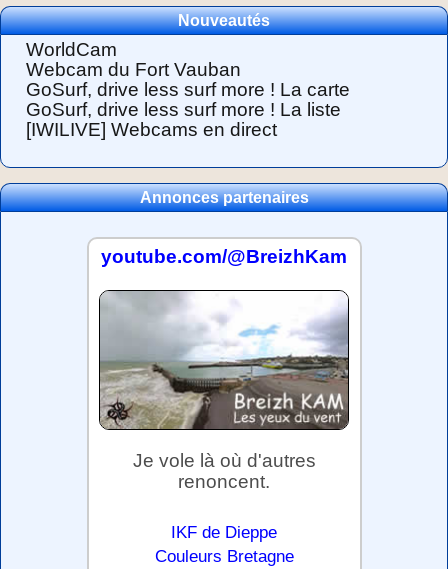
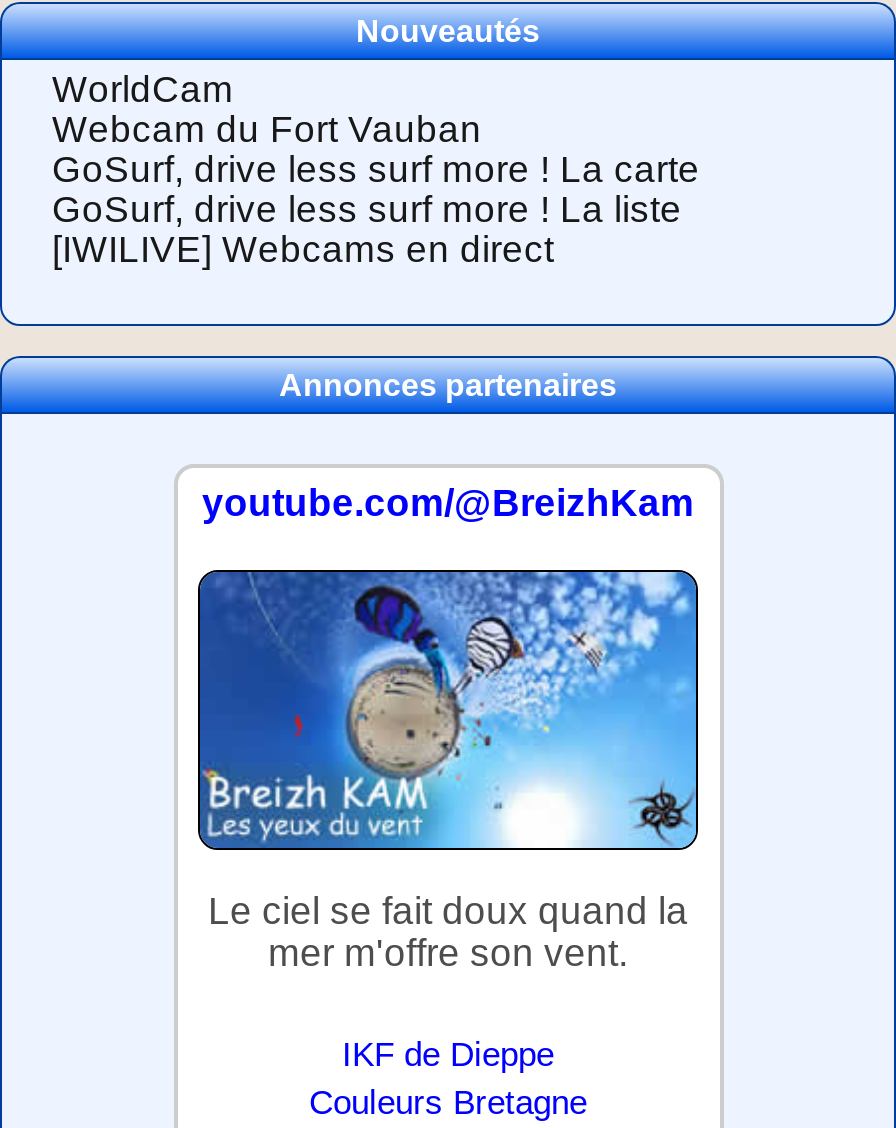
- [image]
- Je vole là où d'autres
- renoncent.
+ [image]
+ Le ciel se fait doux quand la
+ mer m'offre son vent.
